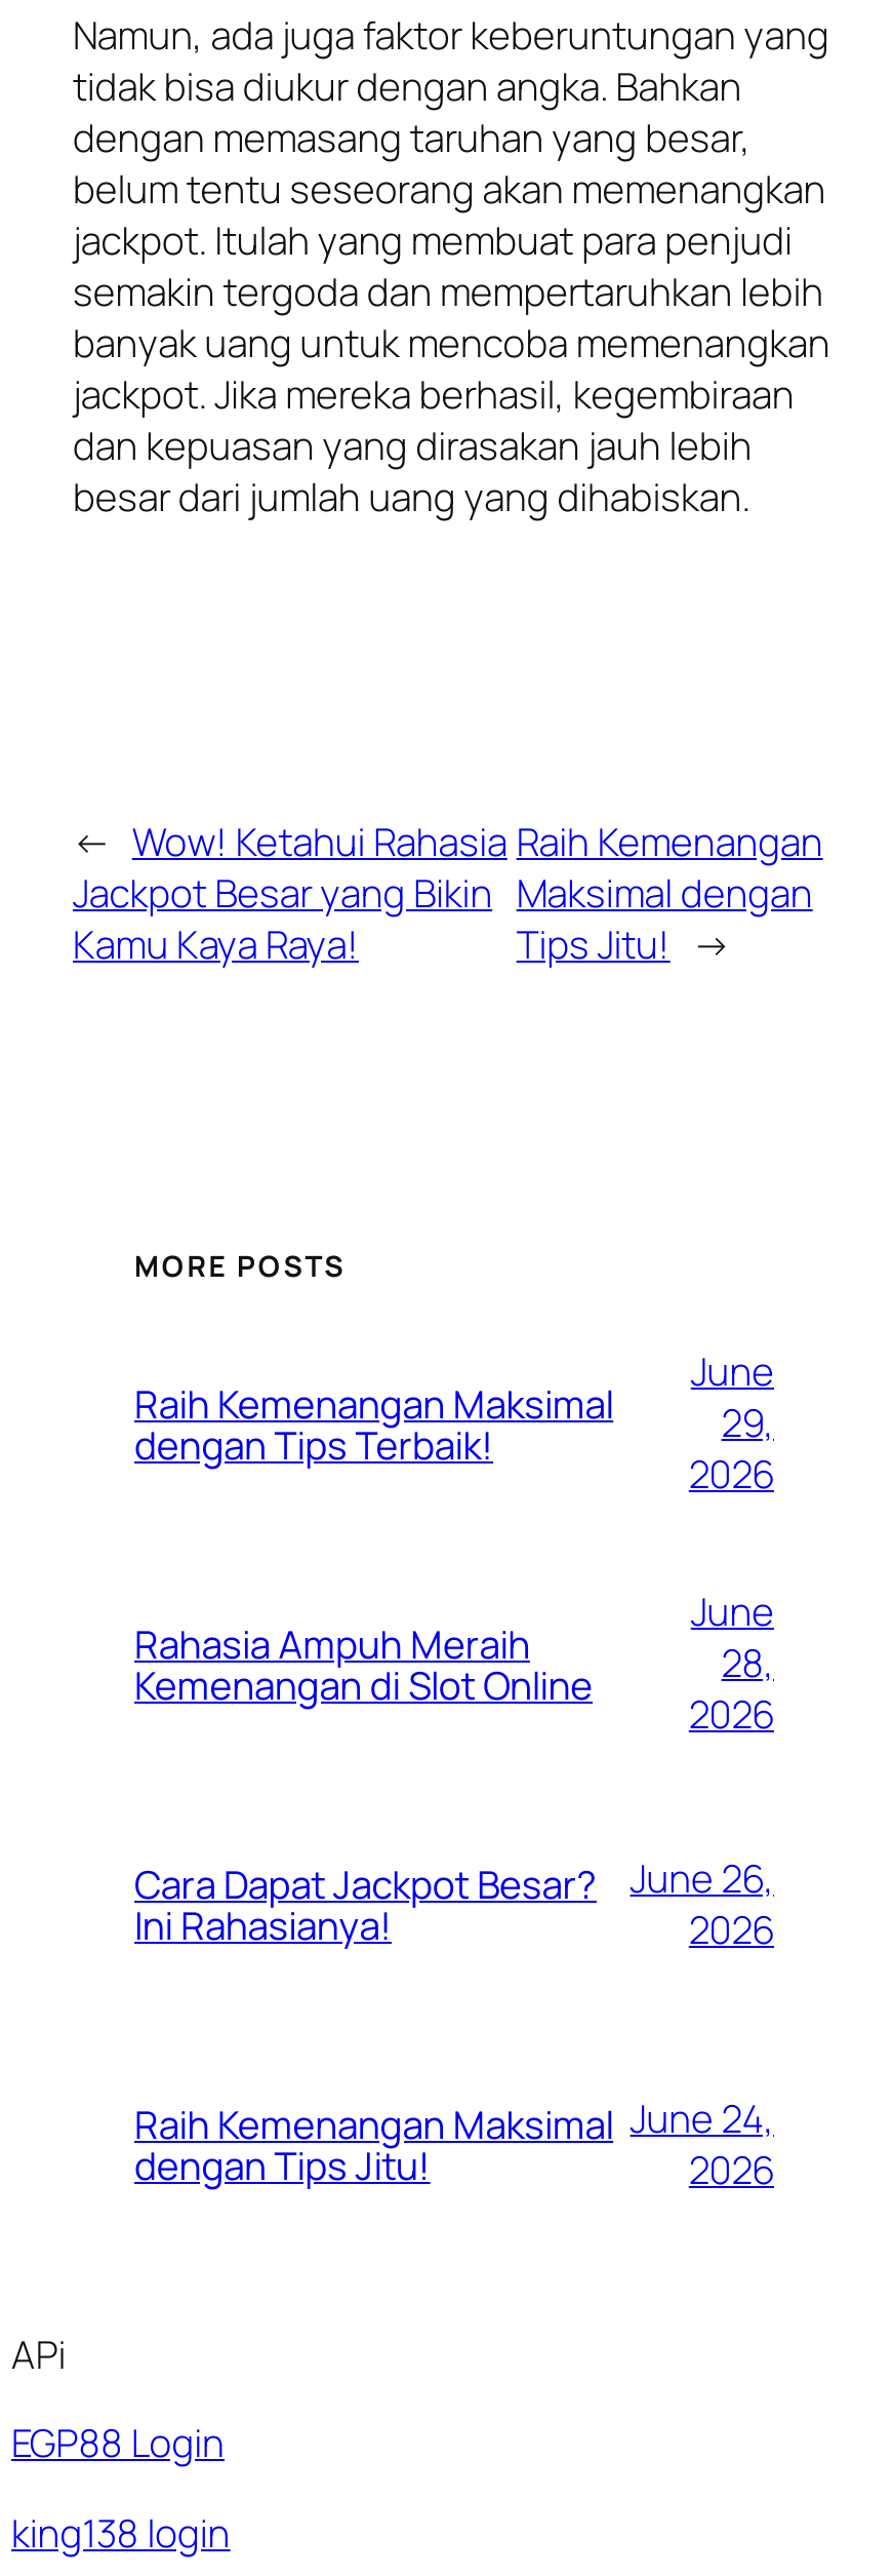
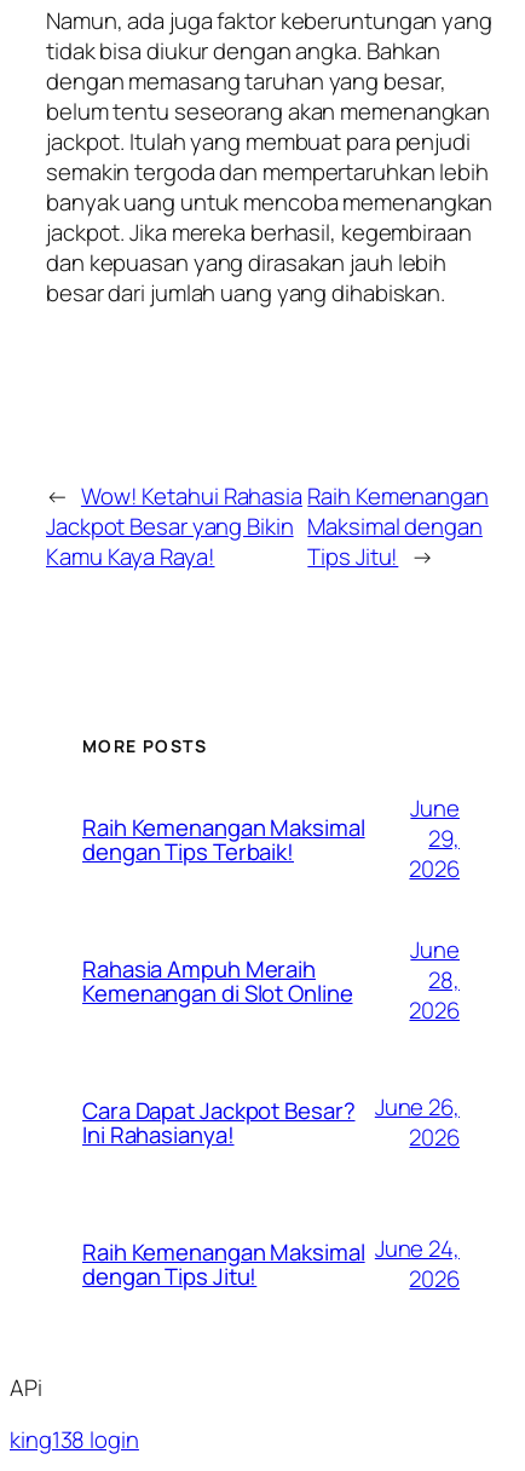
- EGP88 Login
